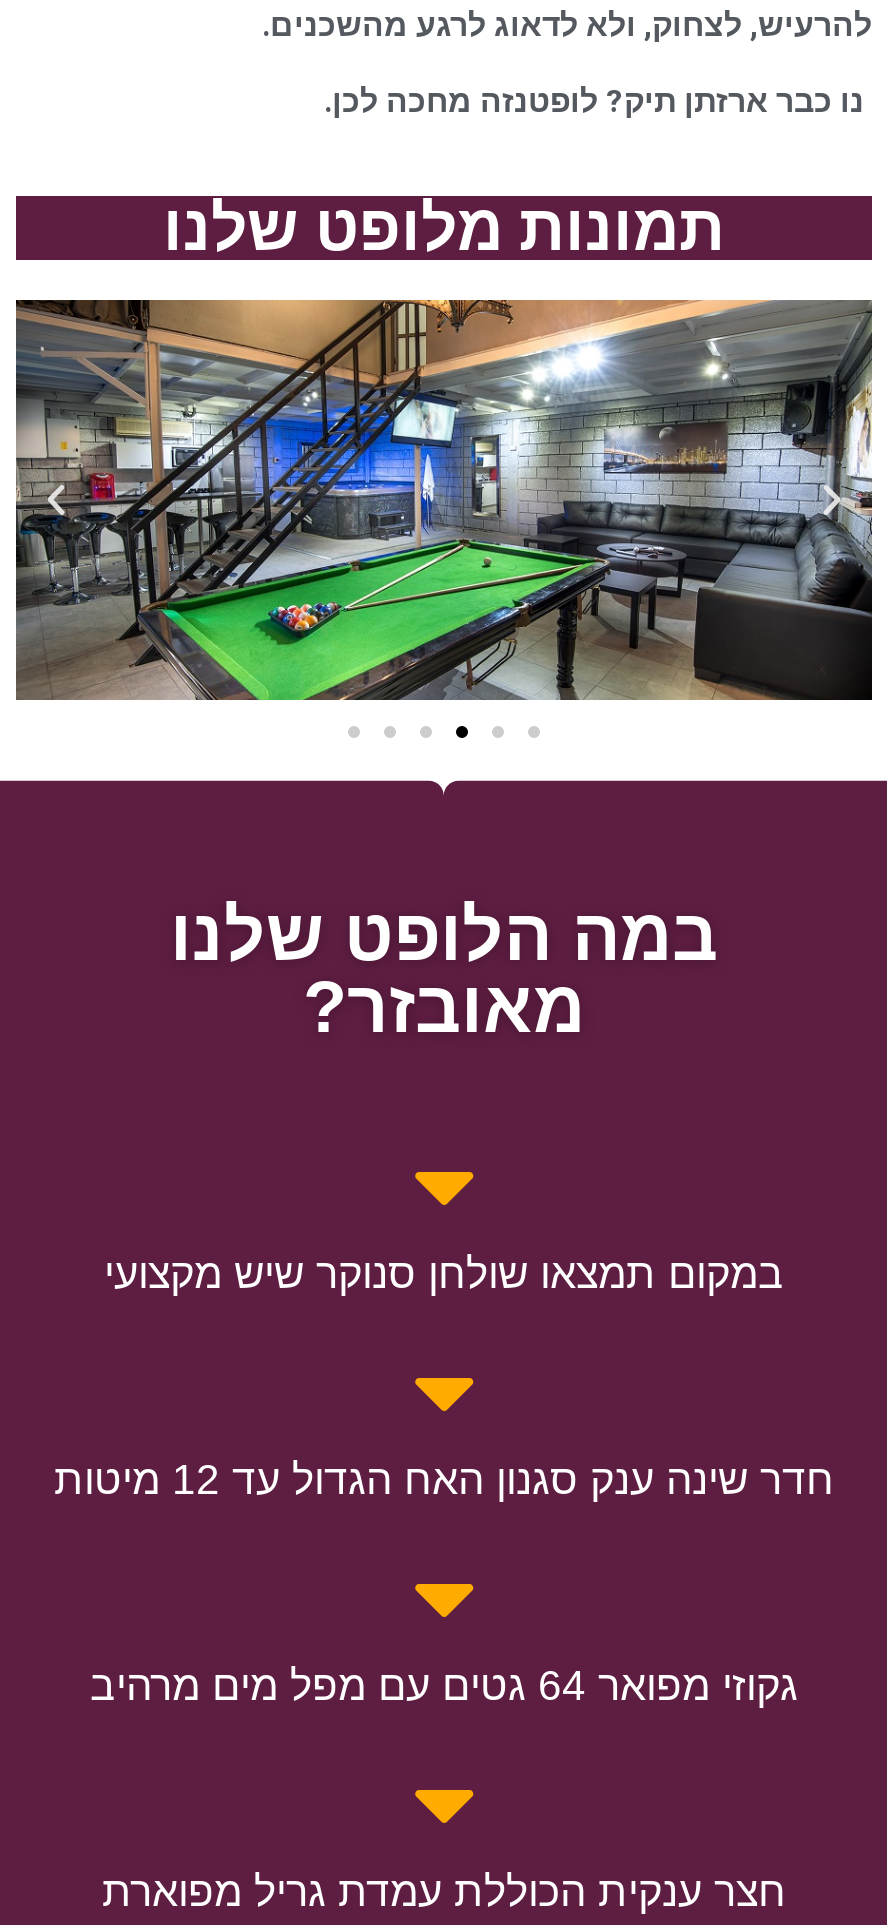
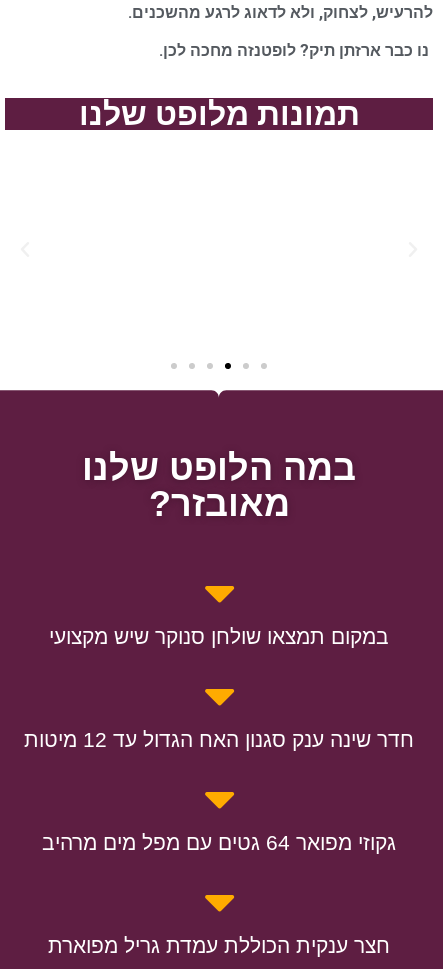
- [image]
